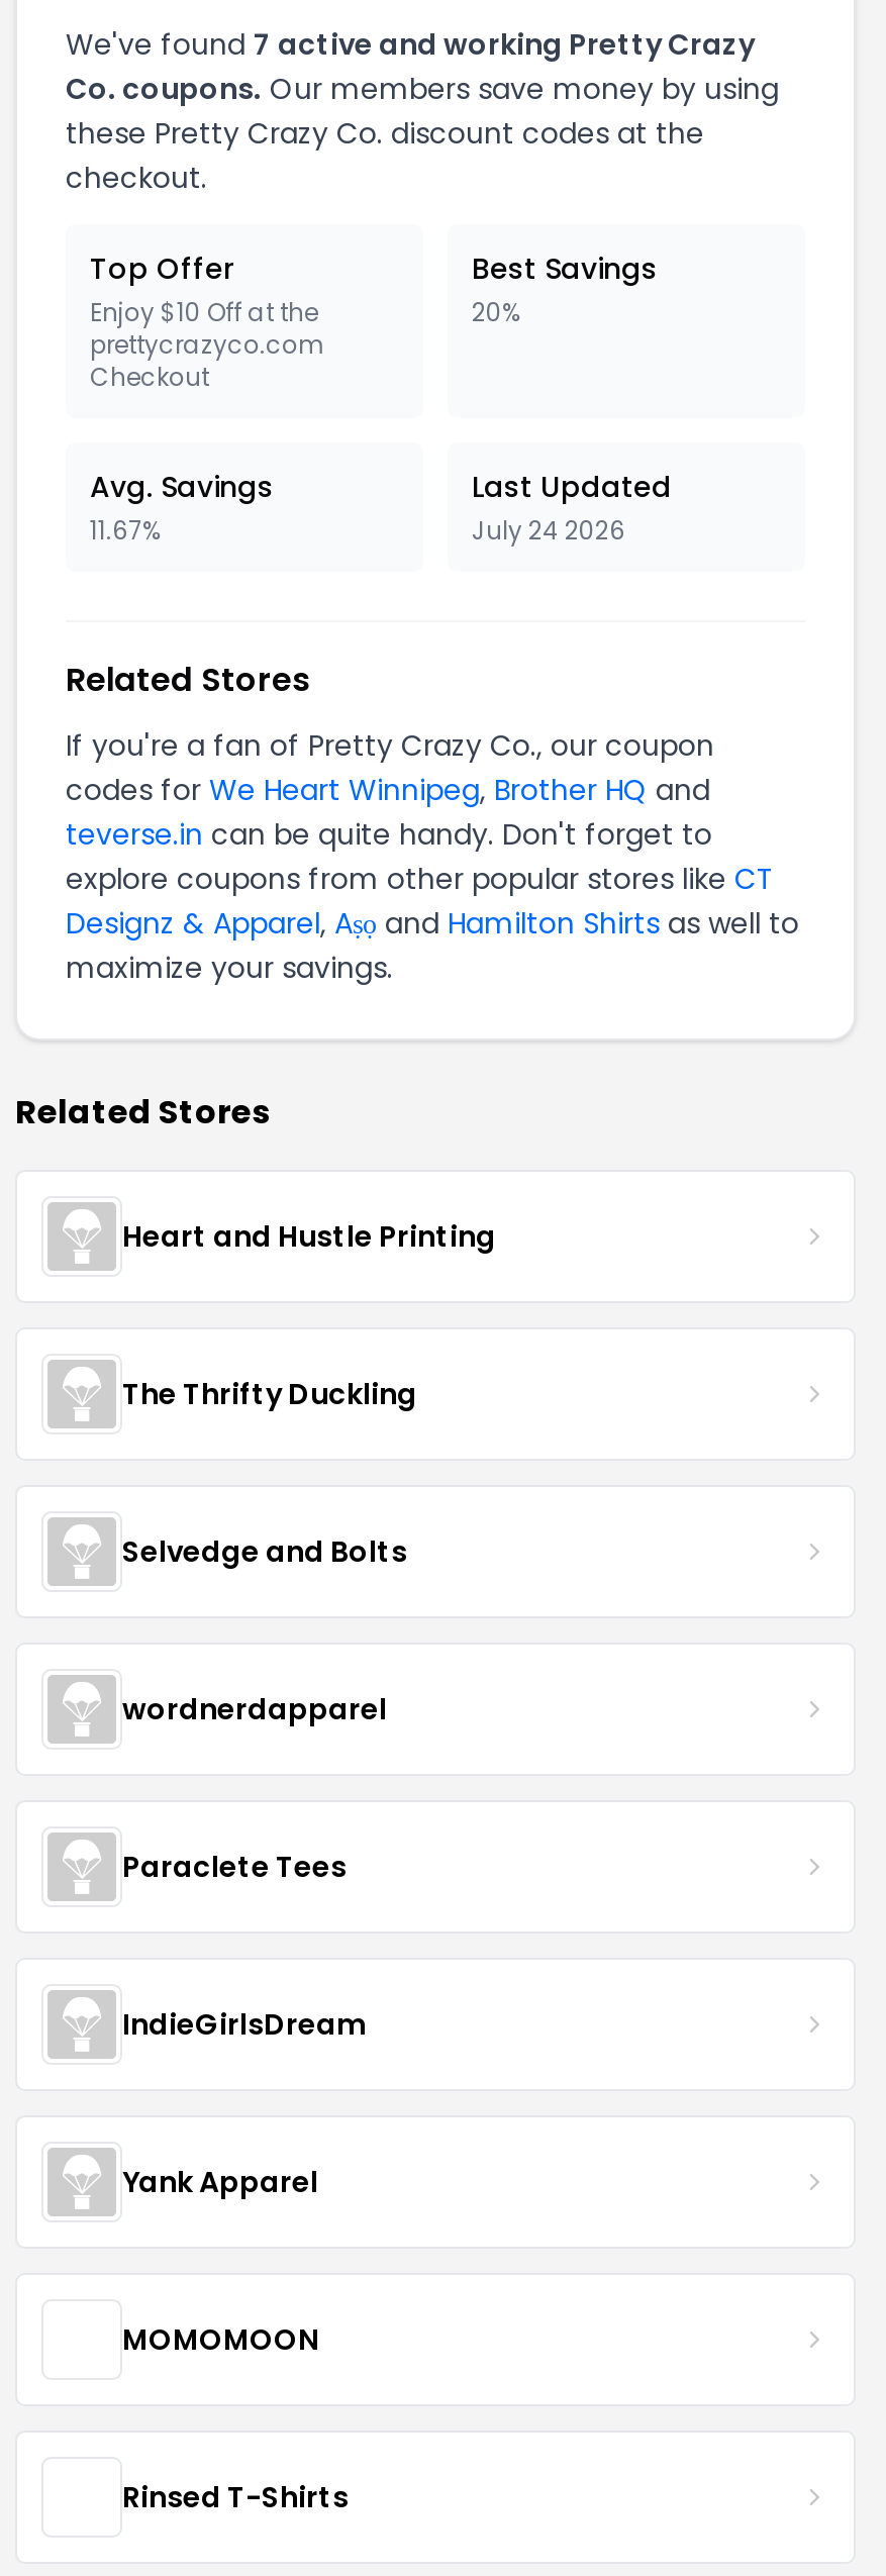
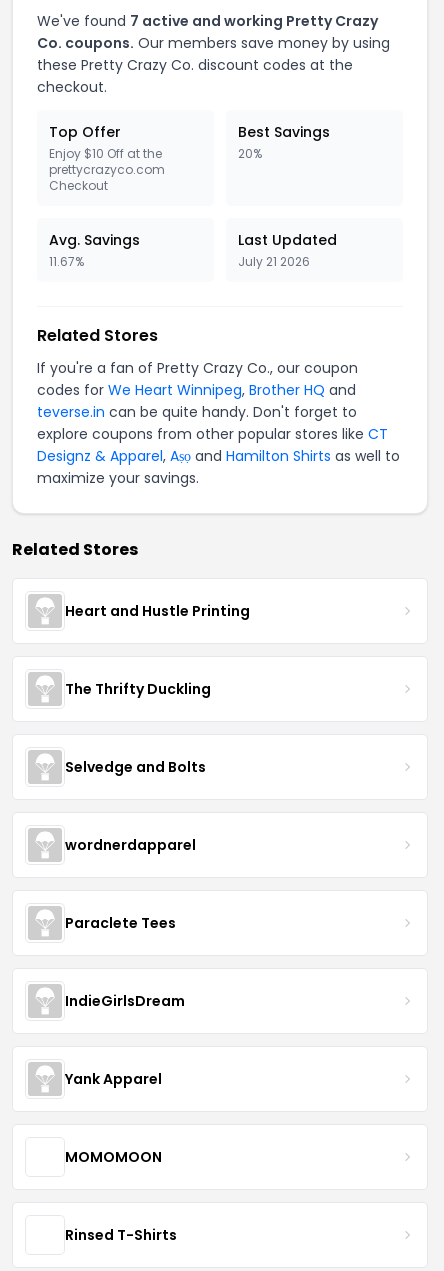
- July 24 2026
+ July 21 2026
